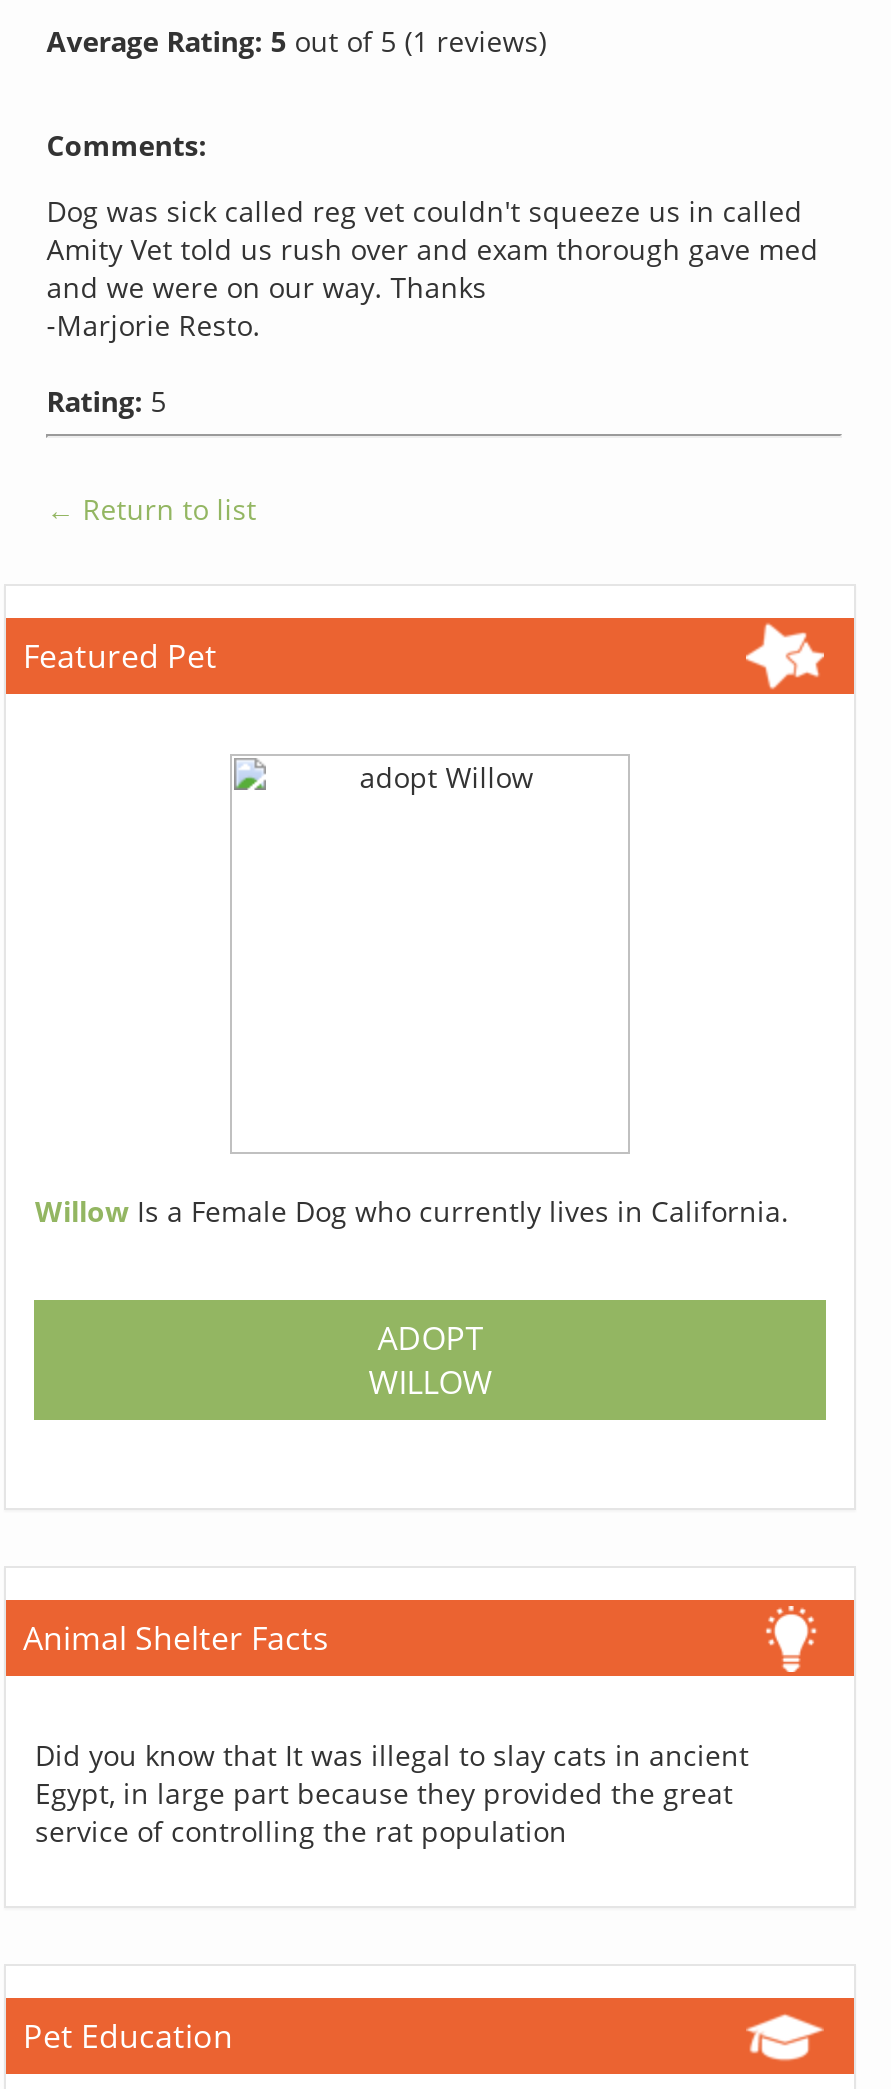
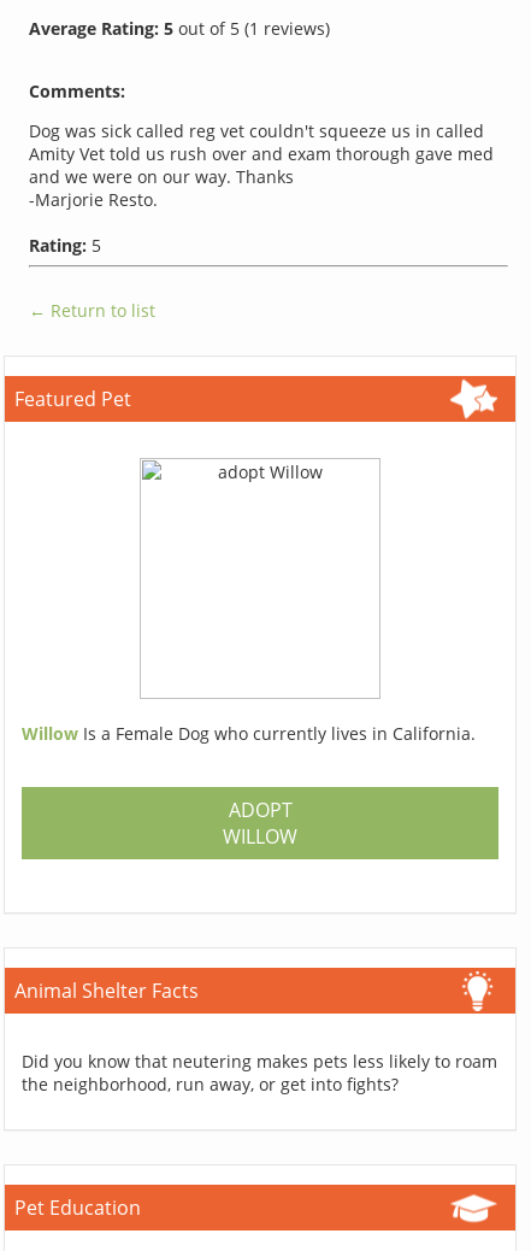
- Did you know that It was illegal to slay cats in ancient
- Egypt, in large part because they provided the great
- service of controlling the rat population
+ Did you know that neutering makes pets less likely to roam
+ the neighborhood, run away, or get into fights?
